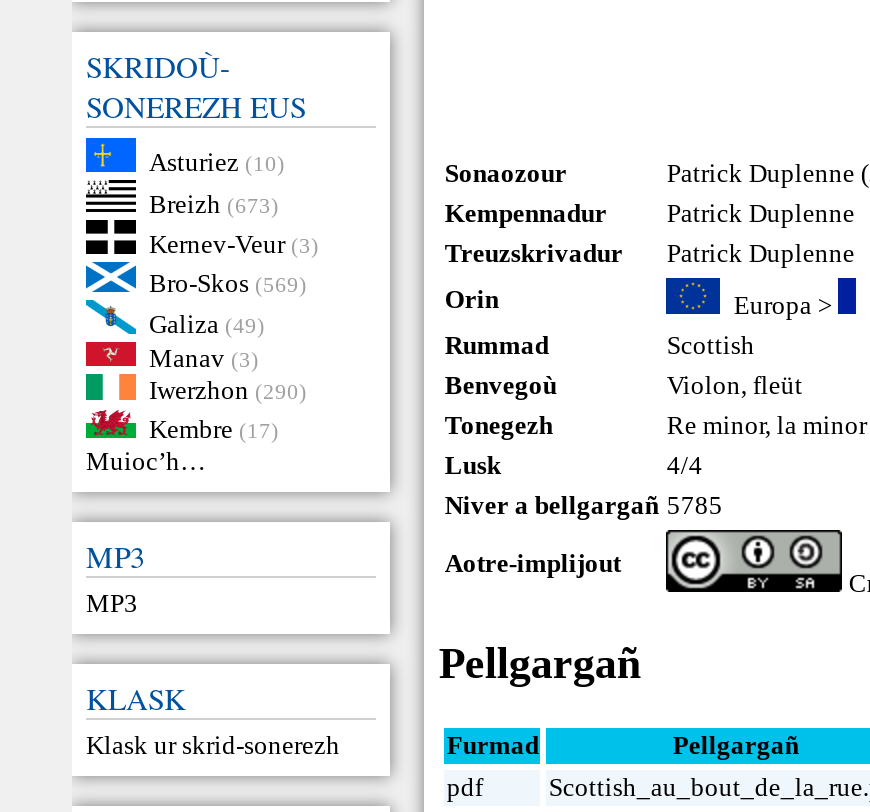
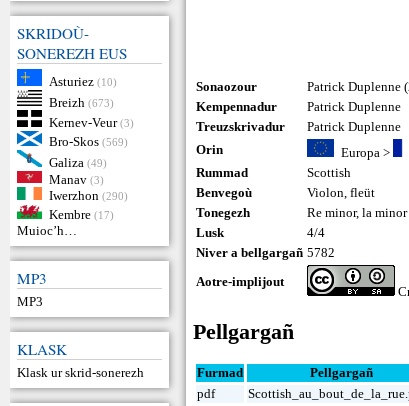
- Niver a bellgargañ 5785
+ Niver a bellgargañ 5782
